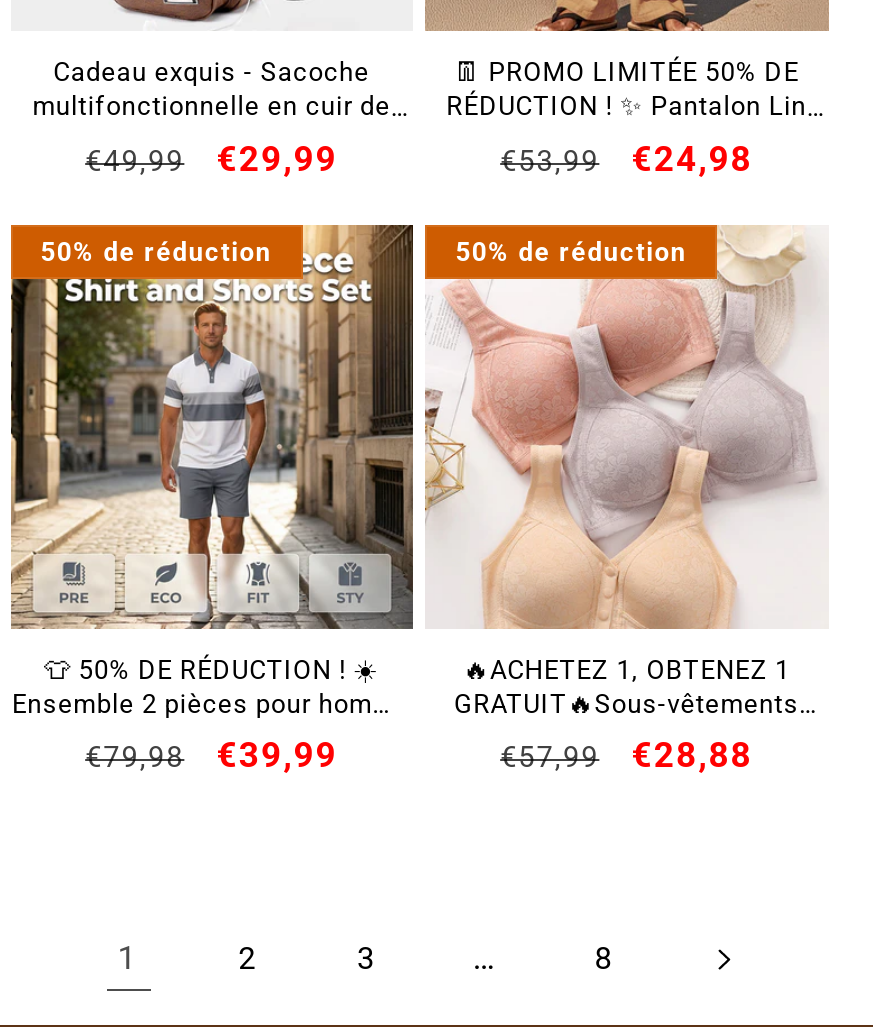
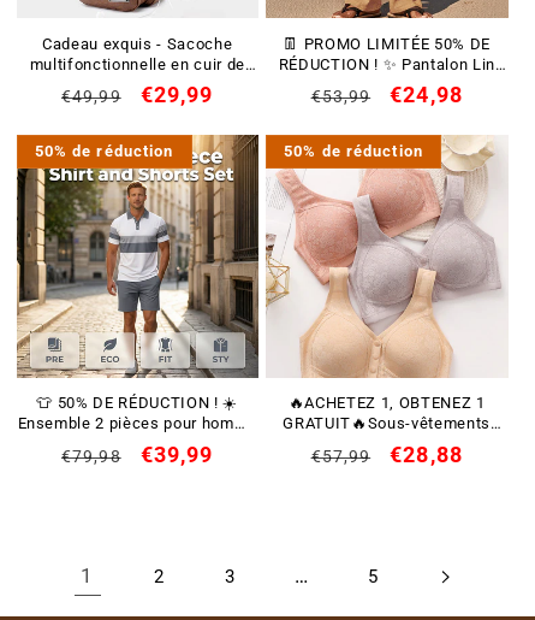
- 8
+ 5
